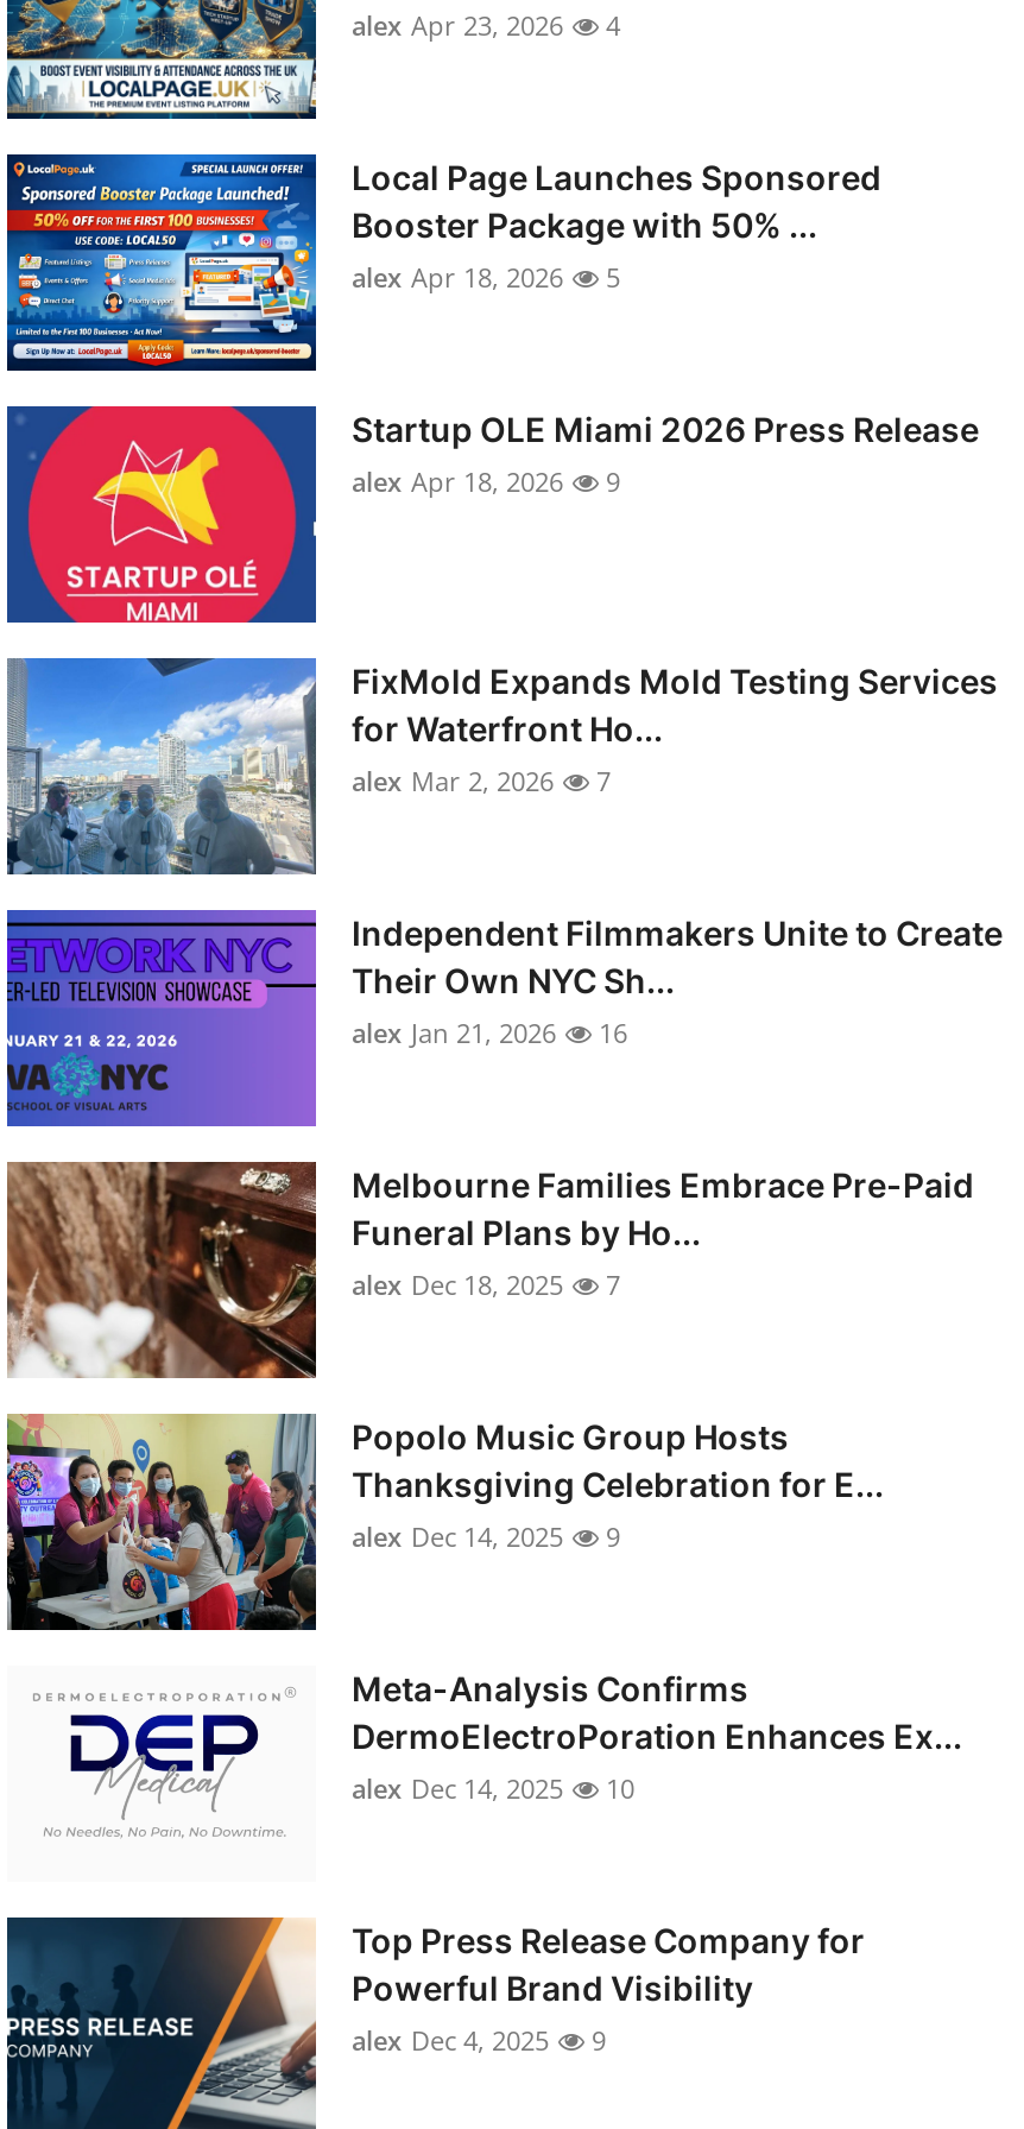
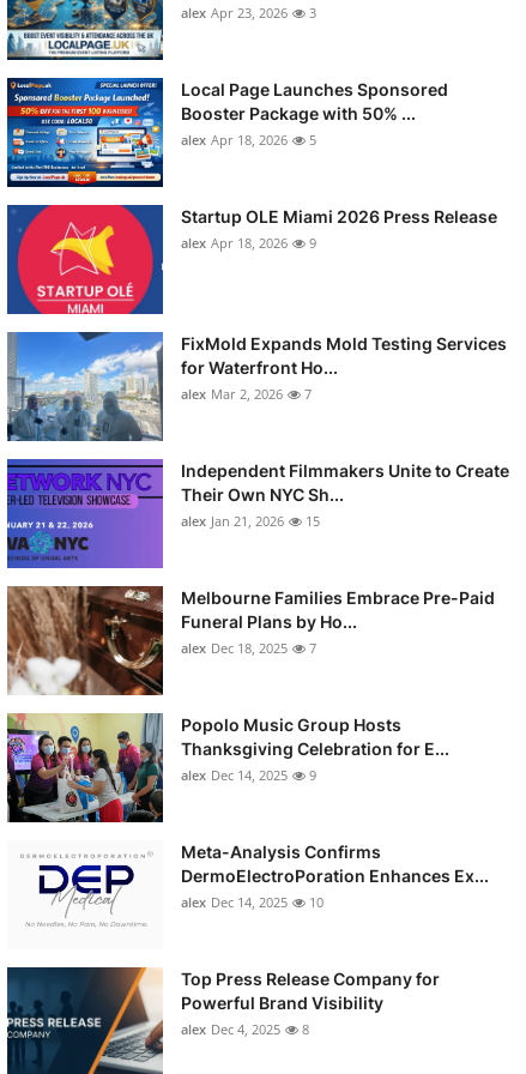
- alex Apr 23, 2026 4
+ alex Apr 23, 2026 3

- alex Jan 21, 2026 16
+ alex Jan 21, 2026 15

- alex Dec 4, 2025 9
+ alex Dec 4, 2025 8
